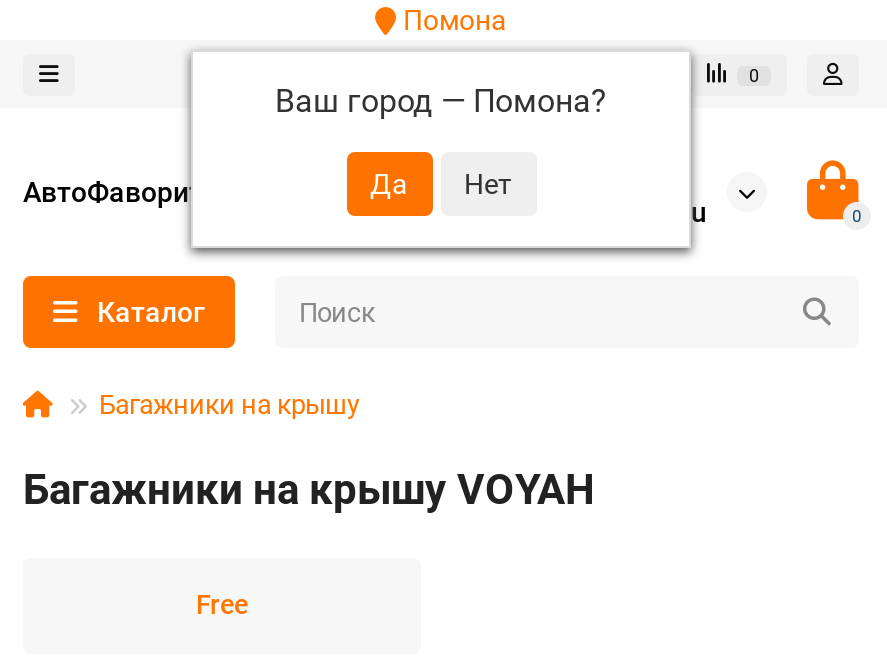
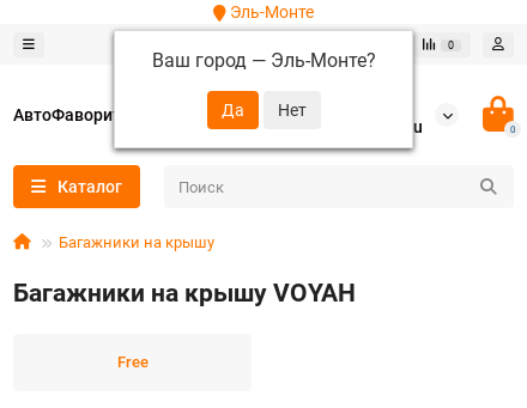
- Помона
+ Эль-Монте

- Ваш город — Помона?
+ Ваш город — Эль-Монте?
